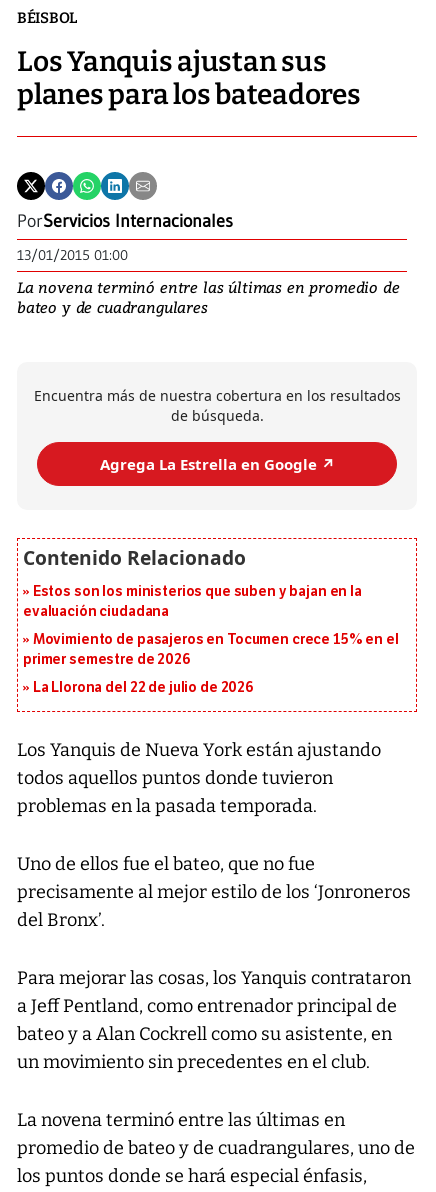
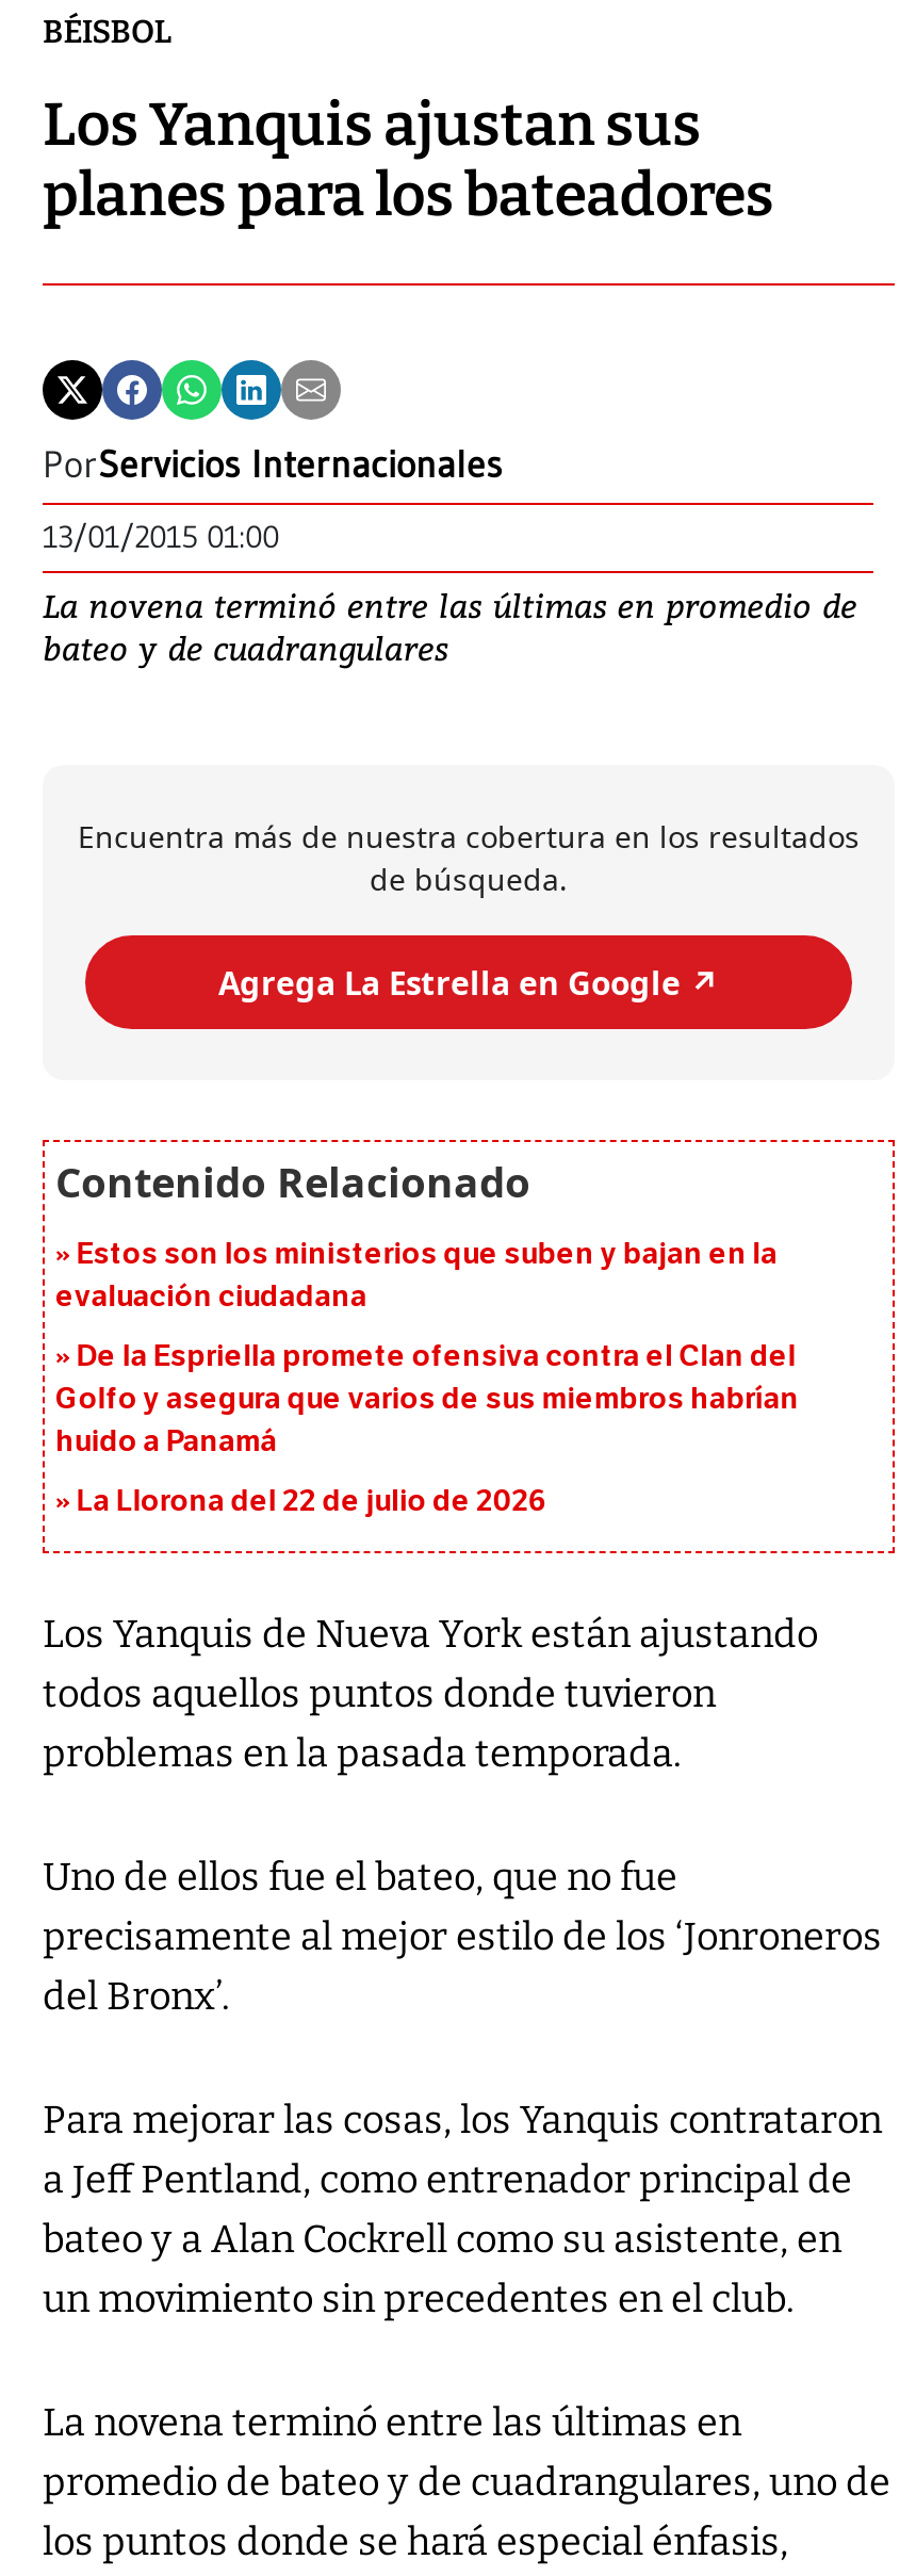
- Movimiento de pasajeros en Tocumen crece 15% en el
- primer semestre de 2026
+ De la Espriella promete ofensiva contra el Clan del
+ Golfo y asegura que varios de sus miembros habrían
+ huido a Panamá
